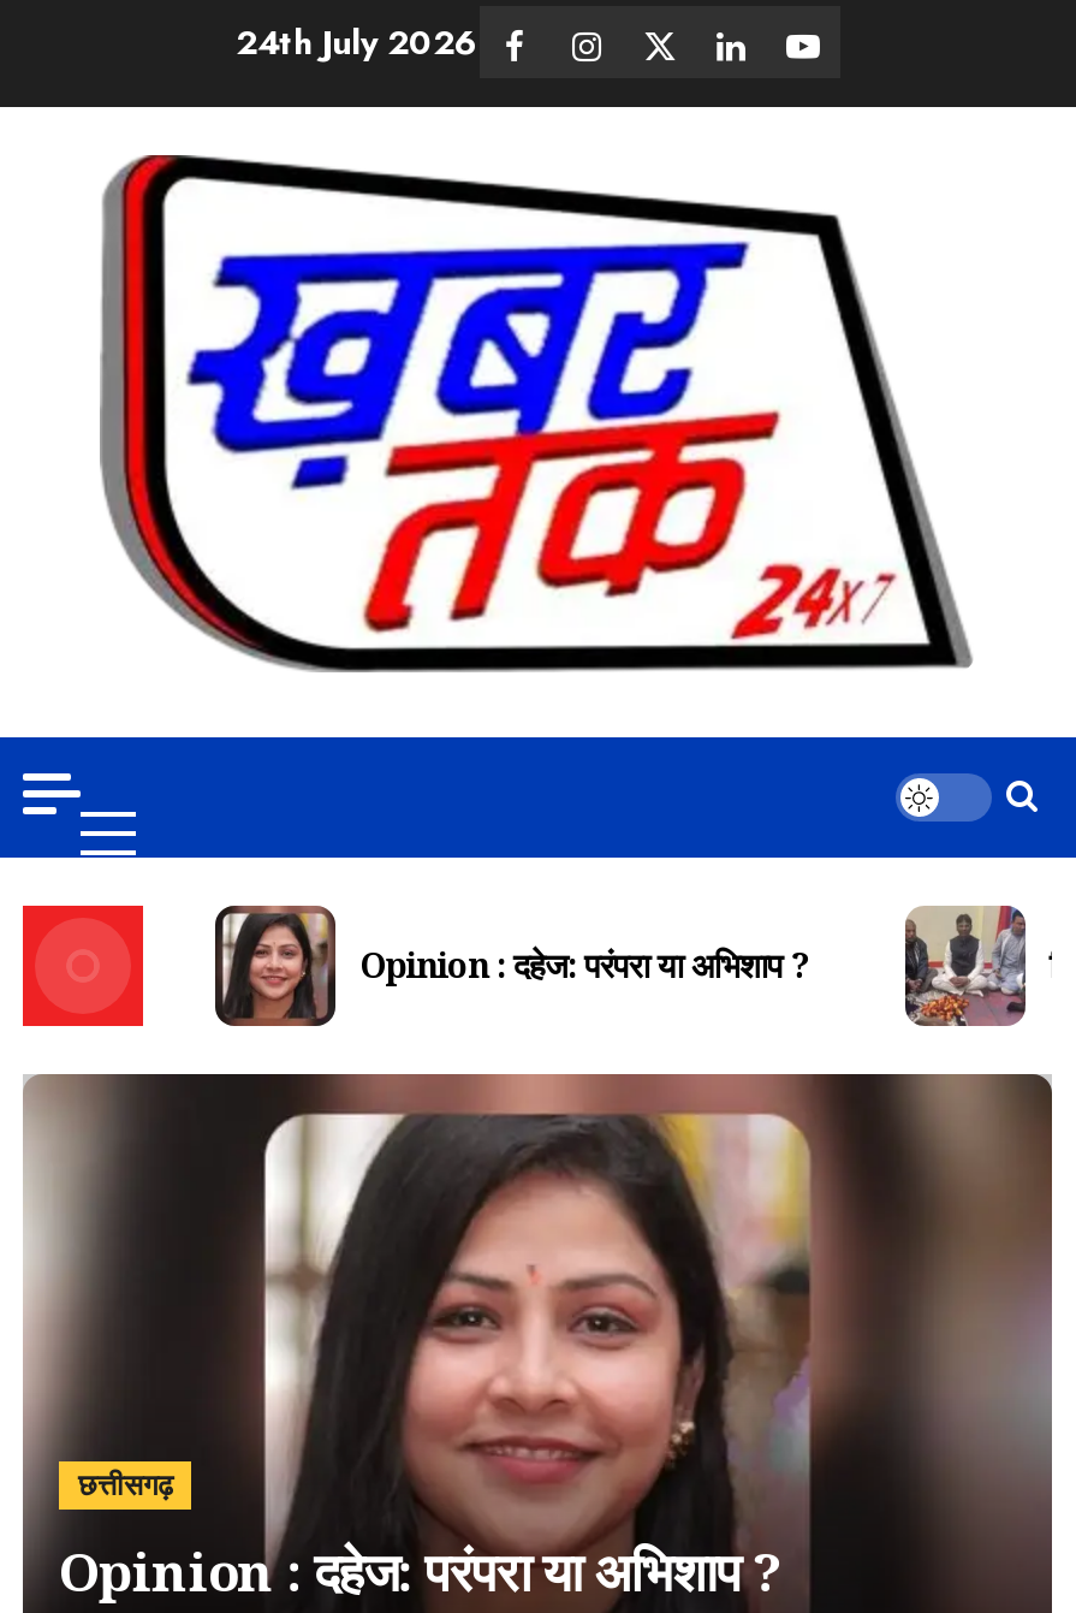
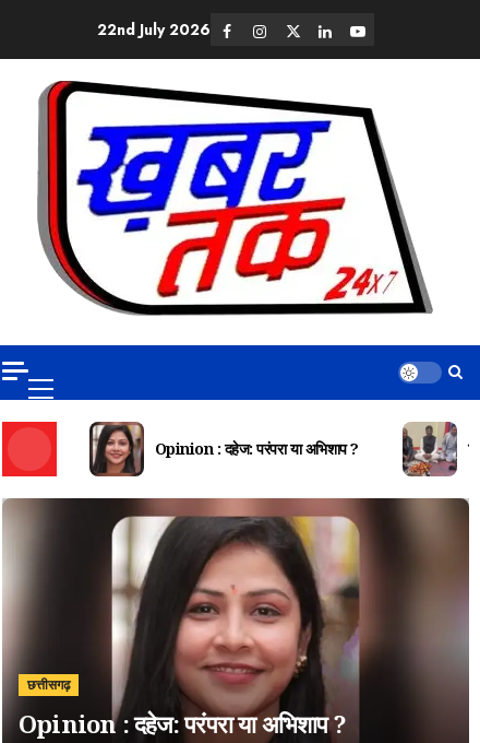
- 24th July 2026
+ 22nd July 2026
